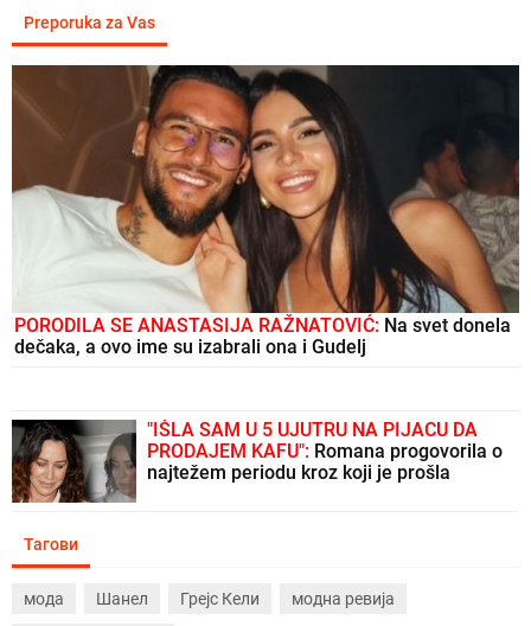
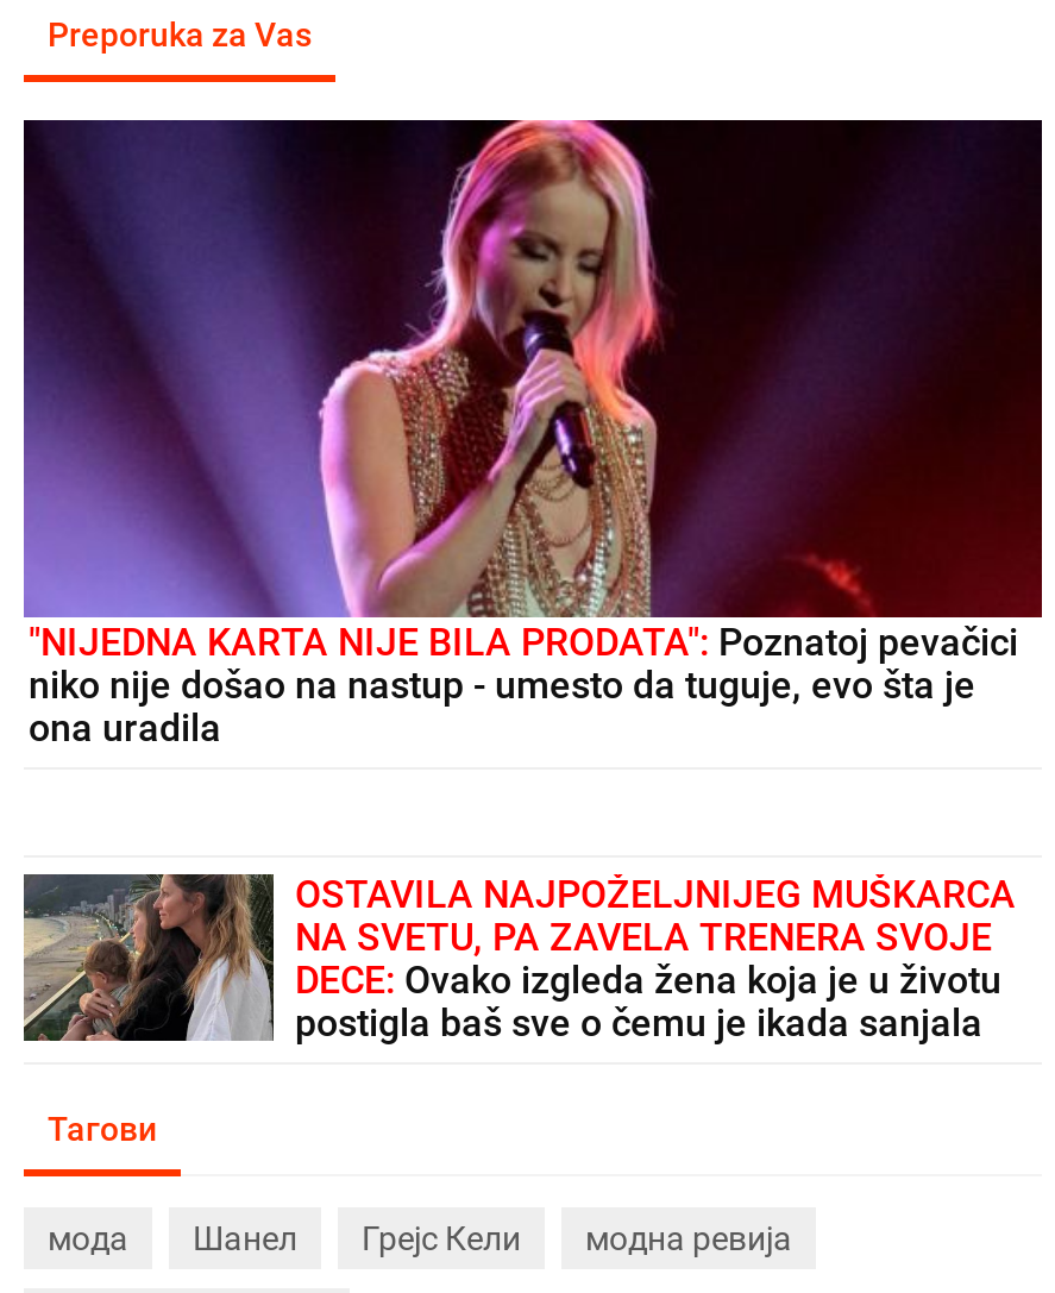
- [image]
- PORODILA SE ANASTASIJA RAŽNATOVIĆ: Na svet donela
- dečaka, a ovo ime su izabrali ona i Gudelj
+ [image]
+ "NIJEDNA KARTA NIJE BILA PRODATA": Poznatoj pevačici
+ niko nije došao na nastup - umesto da tuguje, evo šta je
+ ona uradila

- [image]
- "IŠLA SAM U 5 UJUTRU NA PIJACU DA
- PRODAJEM KAFU": Romana progovorila o
- najtežem periodu kroz koji je prošla
+ [image]
+ OSTAVILA NAJPOŽELJNIJEG MUŠKARCA
+ NA SVETU, PA ZAVELA TRENERA SVOJE
+ DECE: Ovako izgleda žena koja je u životu
+ postigla baš sve o čemu je ikada sanjala
